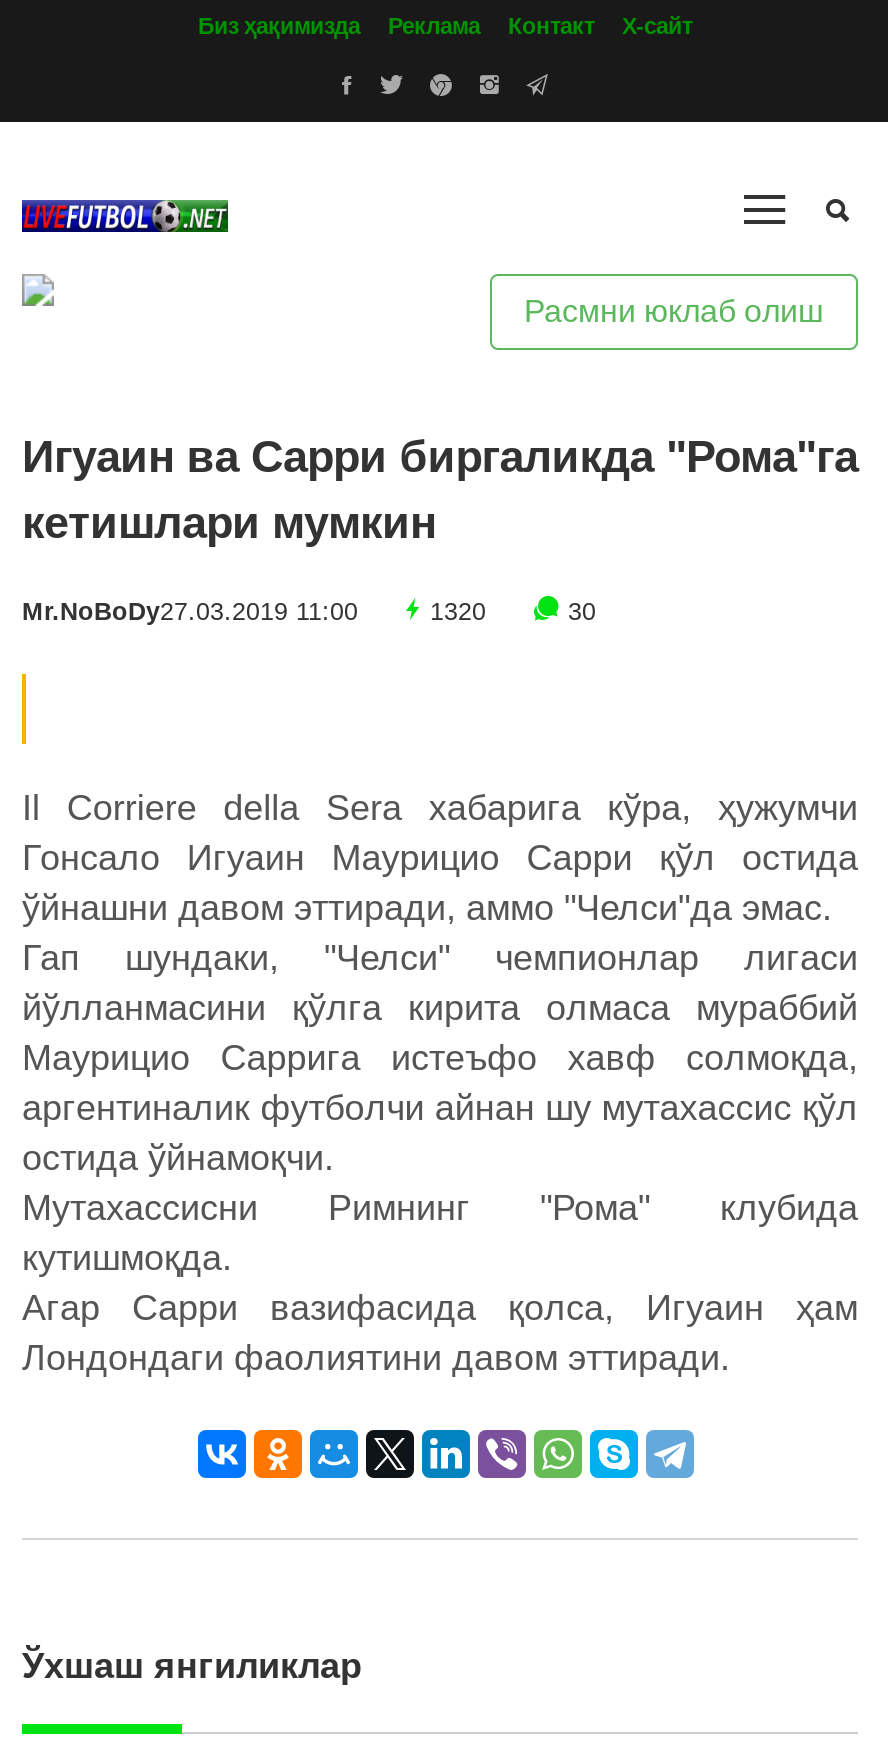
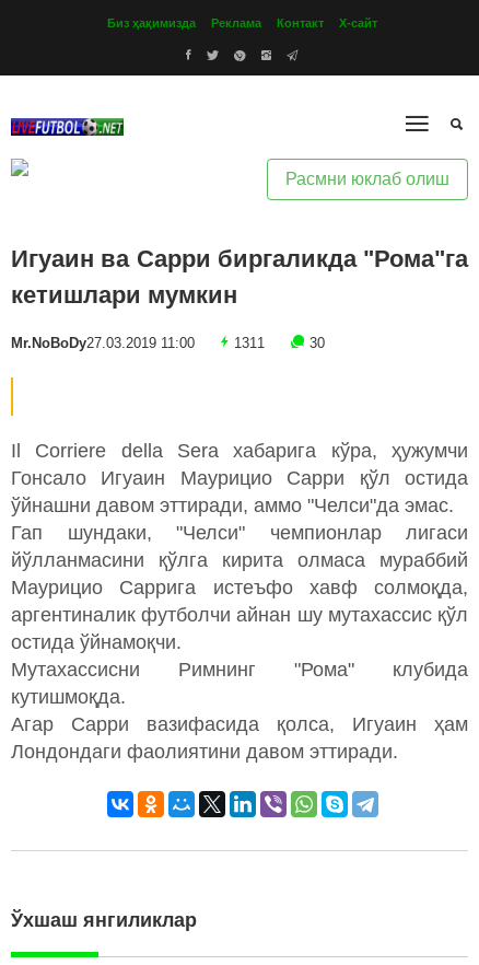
- 1320
+ 1311
